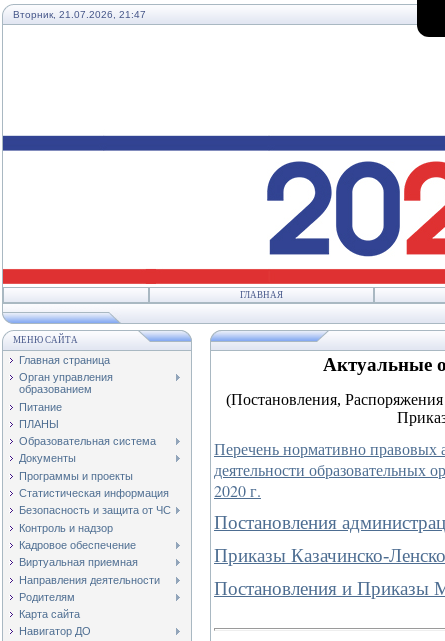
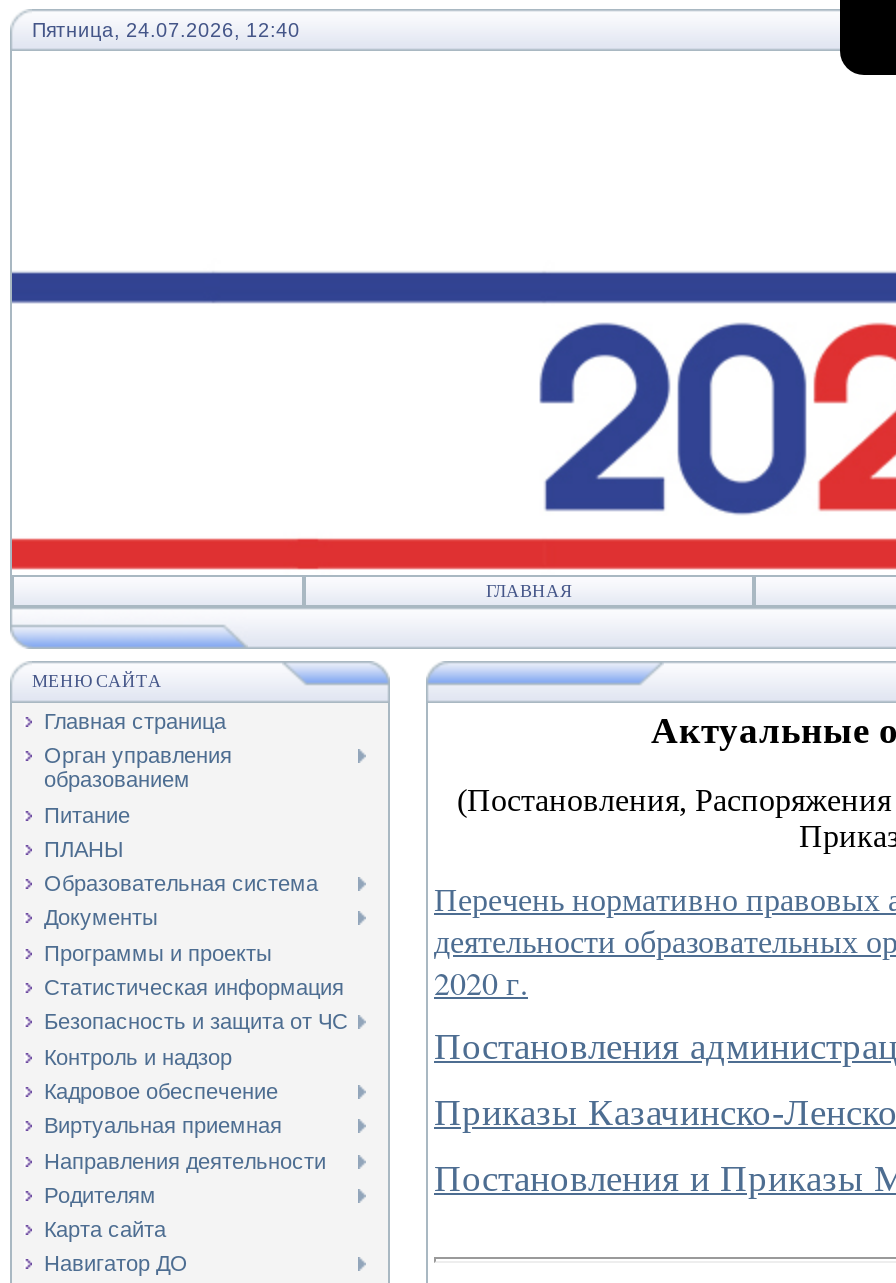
- Вторник, 21.07.2026, 21:47
+ Пятница, 24.07.2026, 12:40
